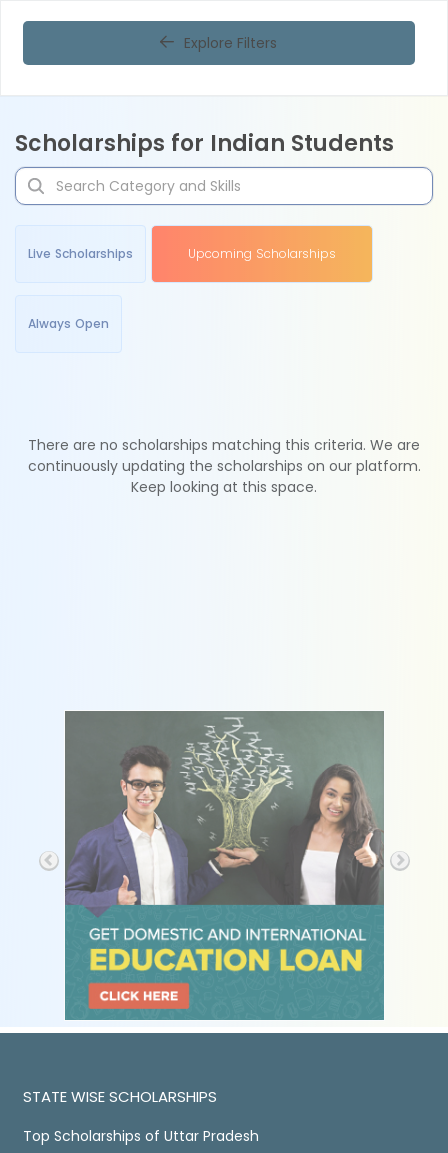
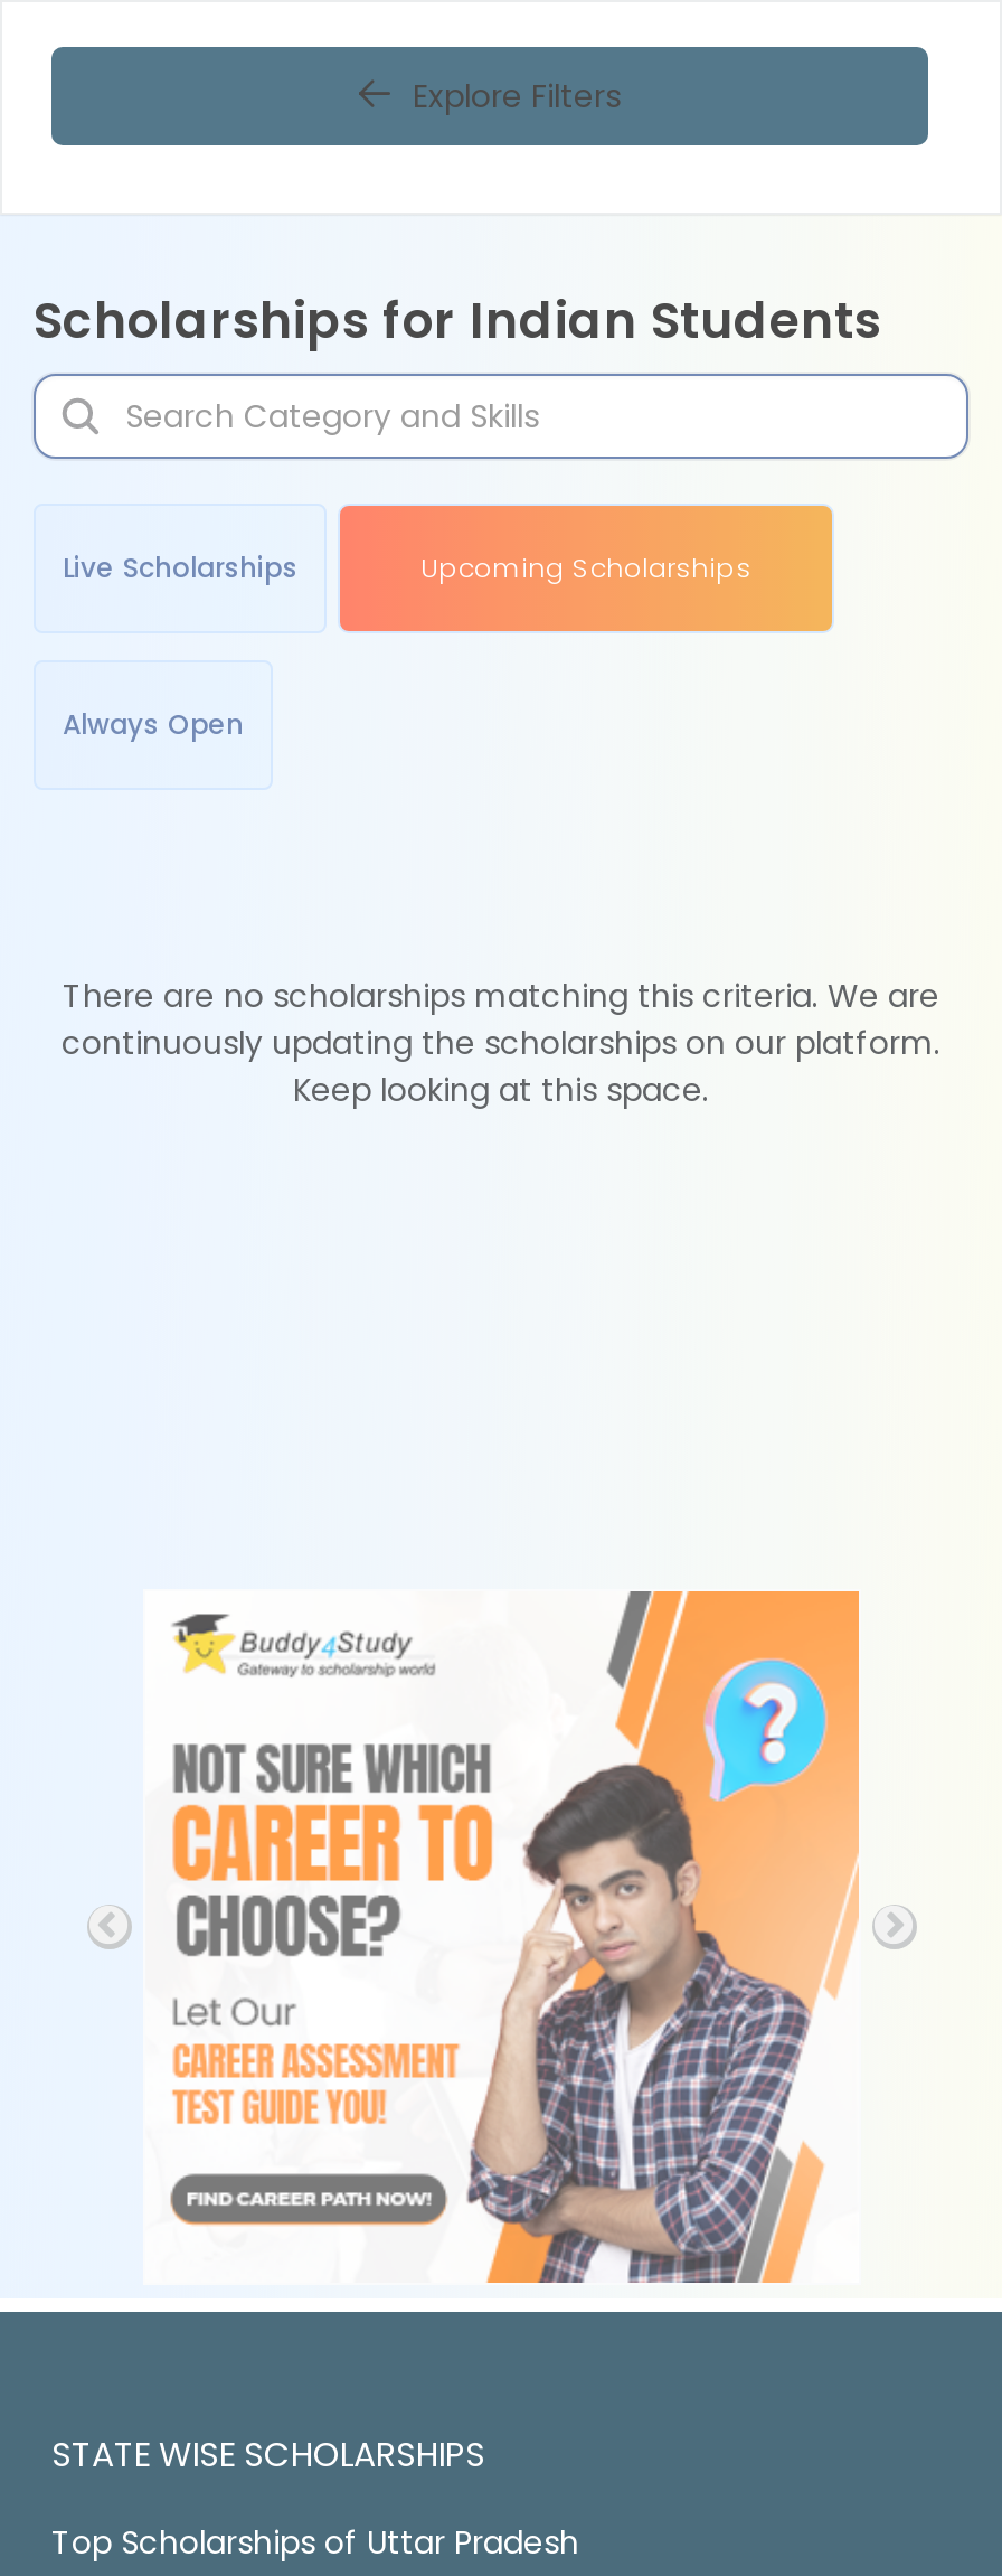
- [image]
+ [image]
